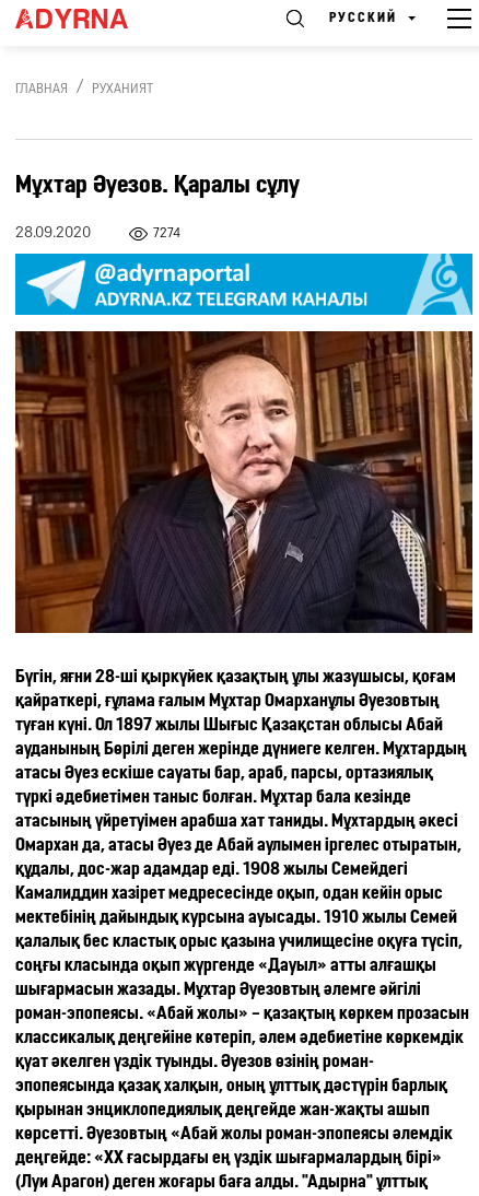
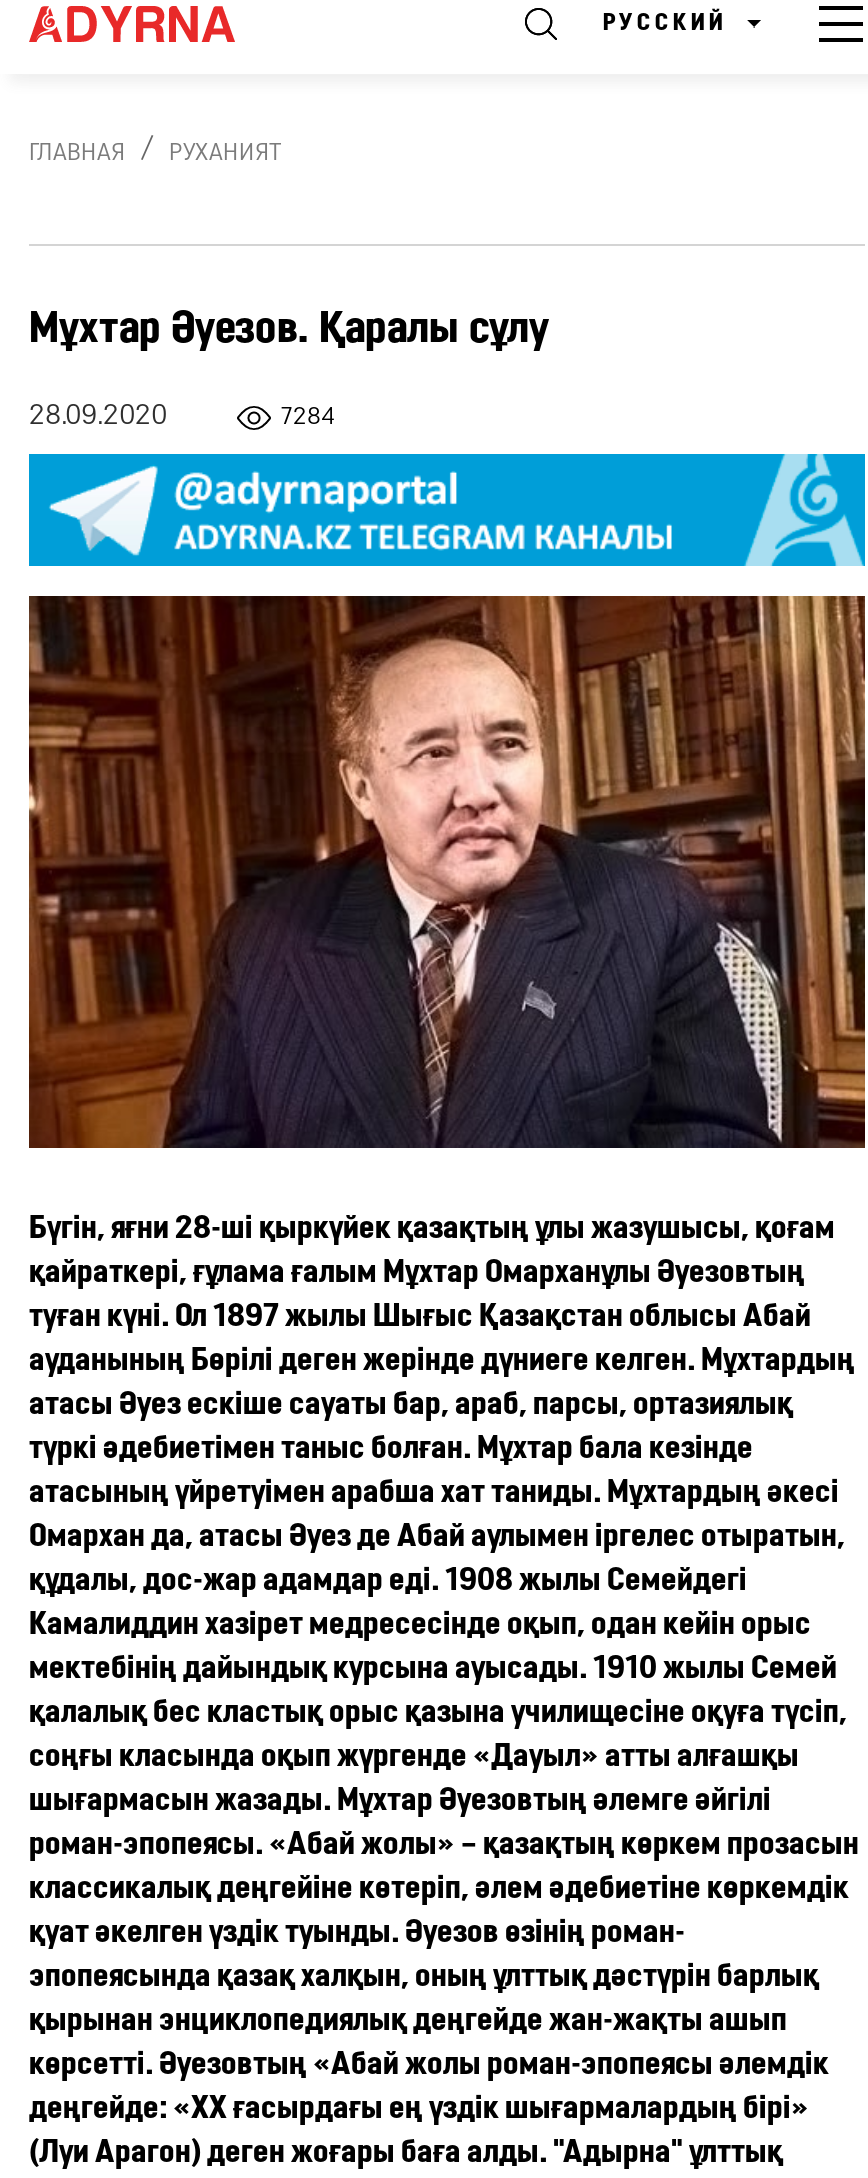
- 7274
+ 7284
